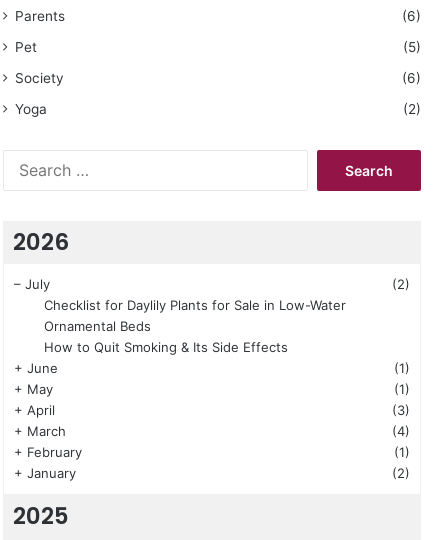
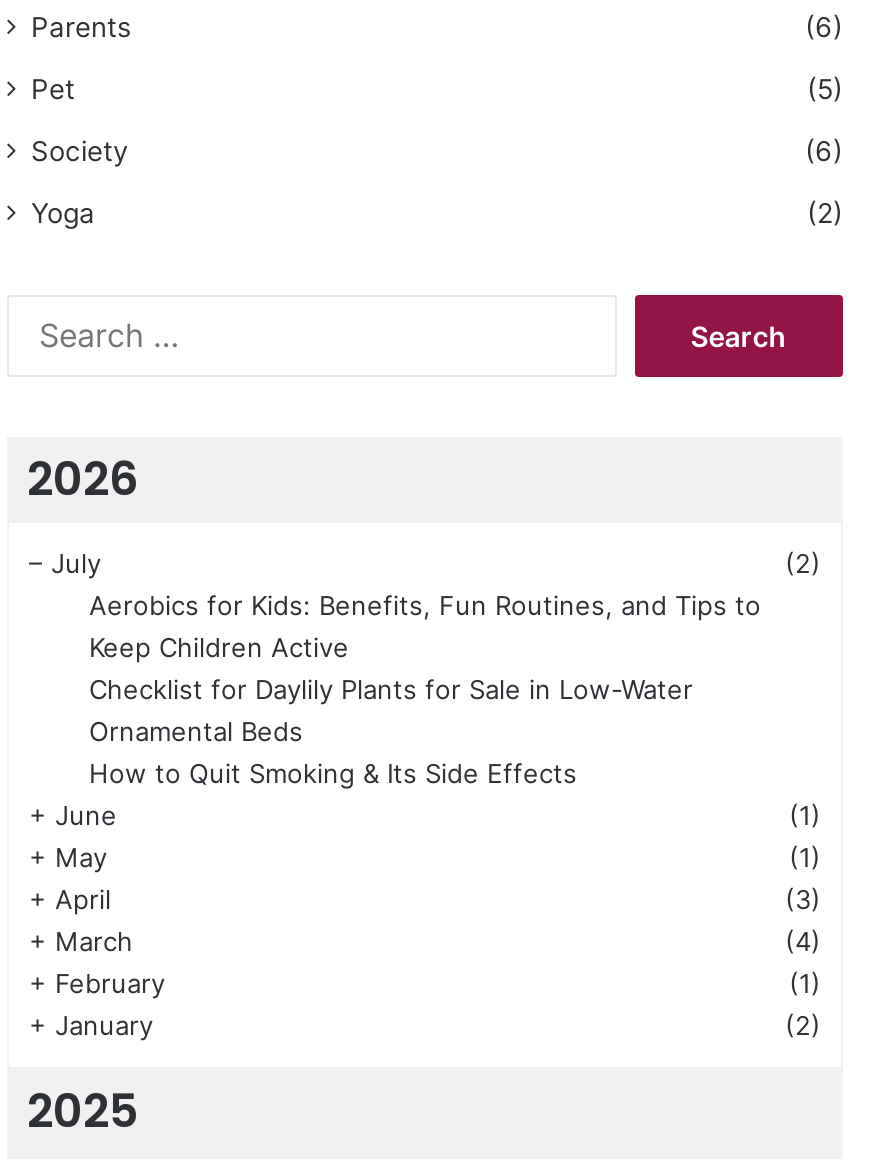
+ Aerobics for Kids: Benefits, Fun Routines, and Tips to
+ Keep Children Active
